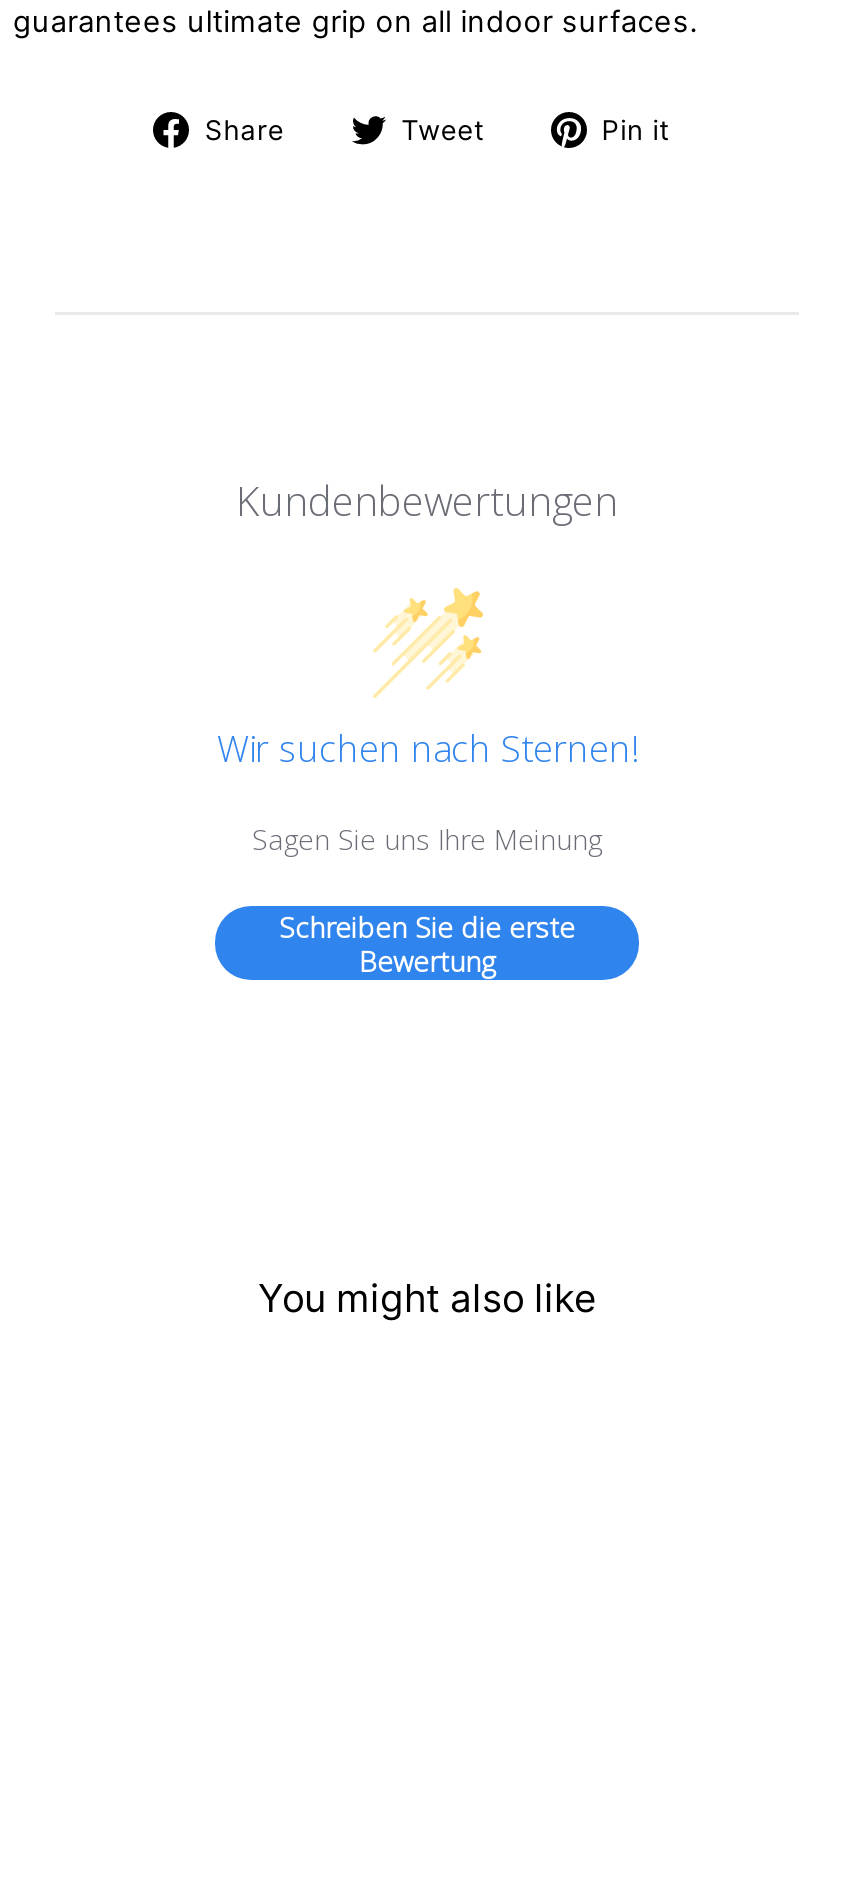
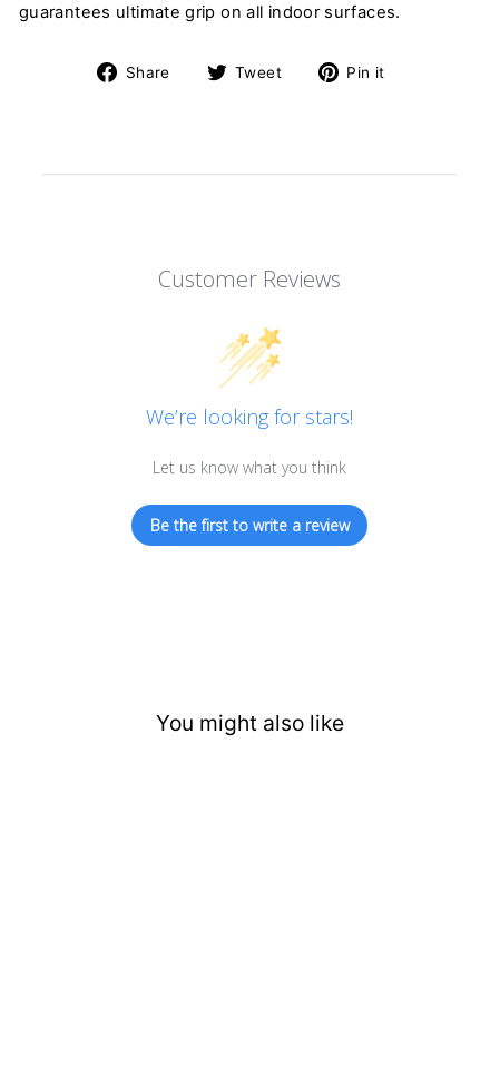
- Kundenbewertungen
+ Customer Reviews

- Wir suchen nach Sternen!
+ We’re looking for stars!

- Sagen Sie uns Ihre Meinung
+ Let us know what you think

- Schreiben Sie die erste
- Bewertung
+ Be the first to write a review
